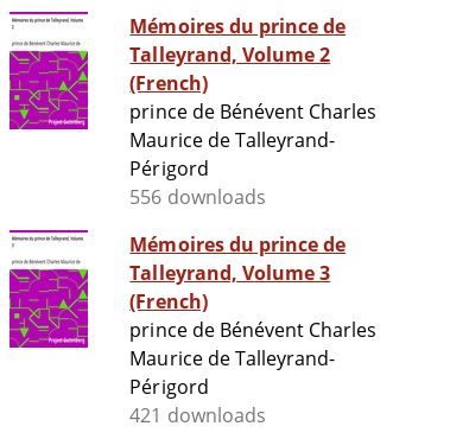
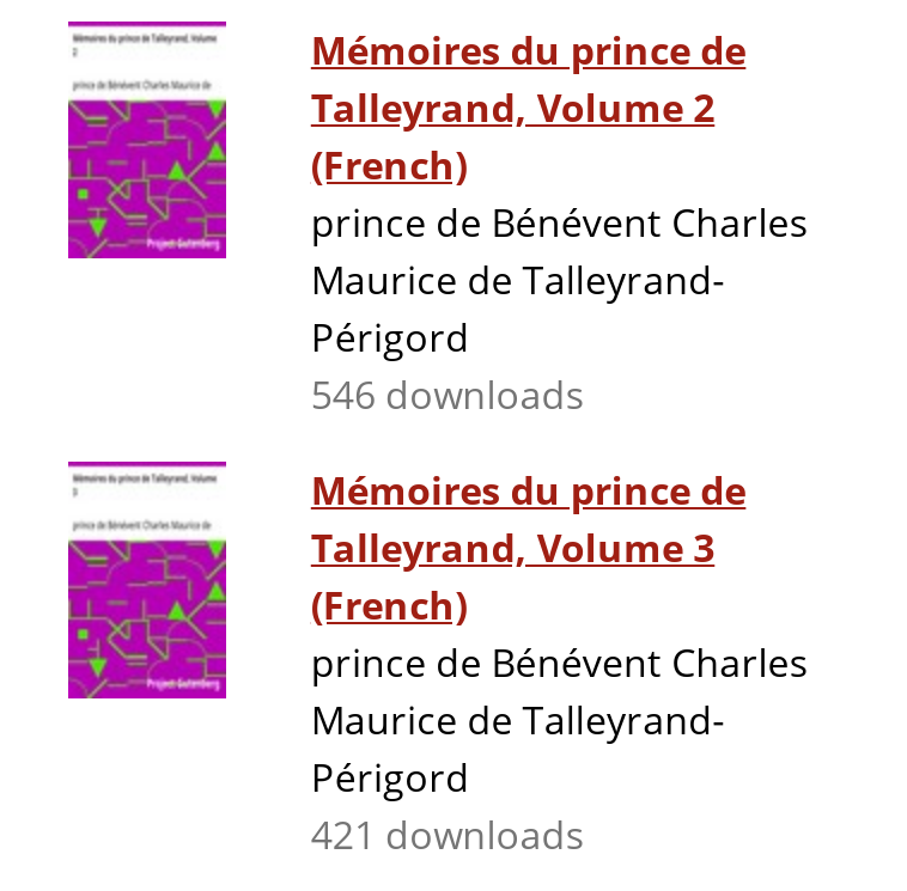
- 556 downloads
+ 546 downloads
